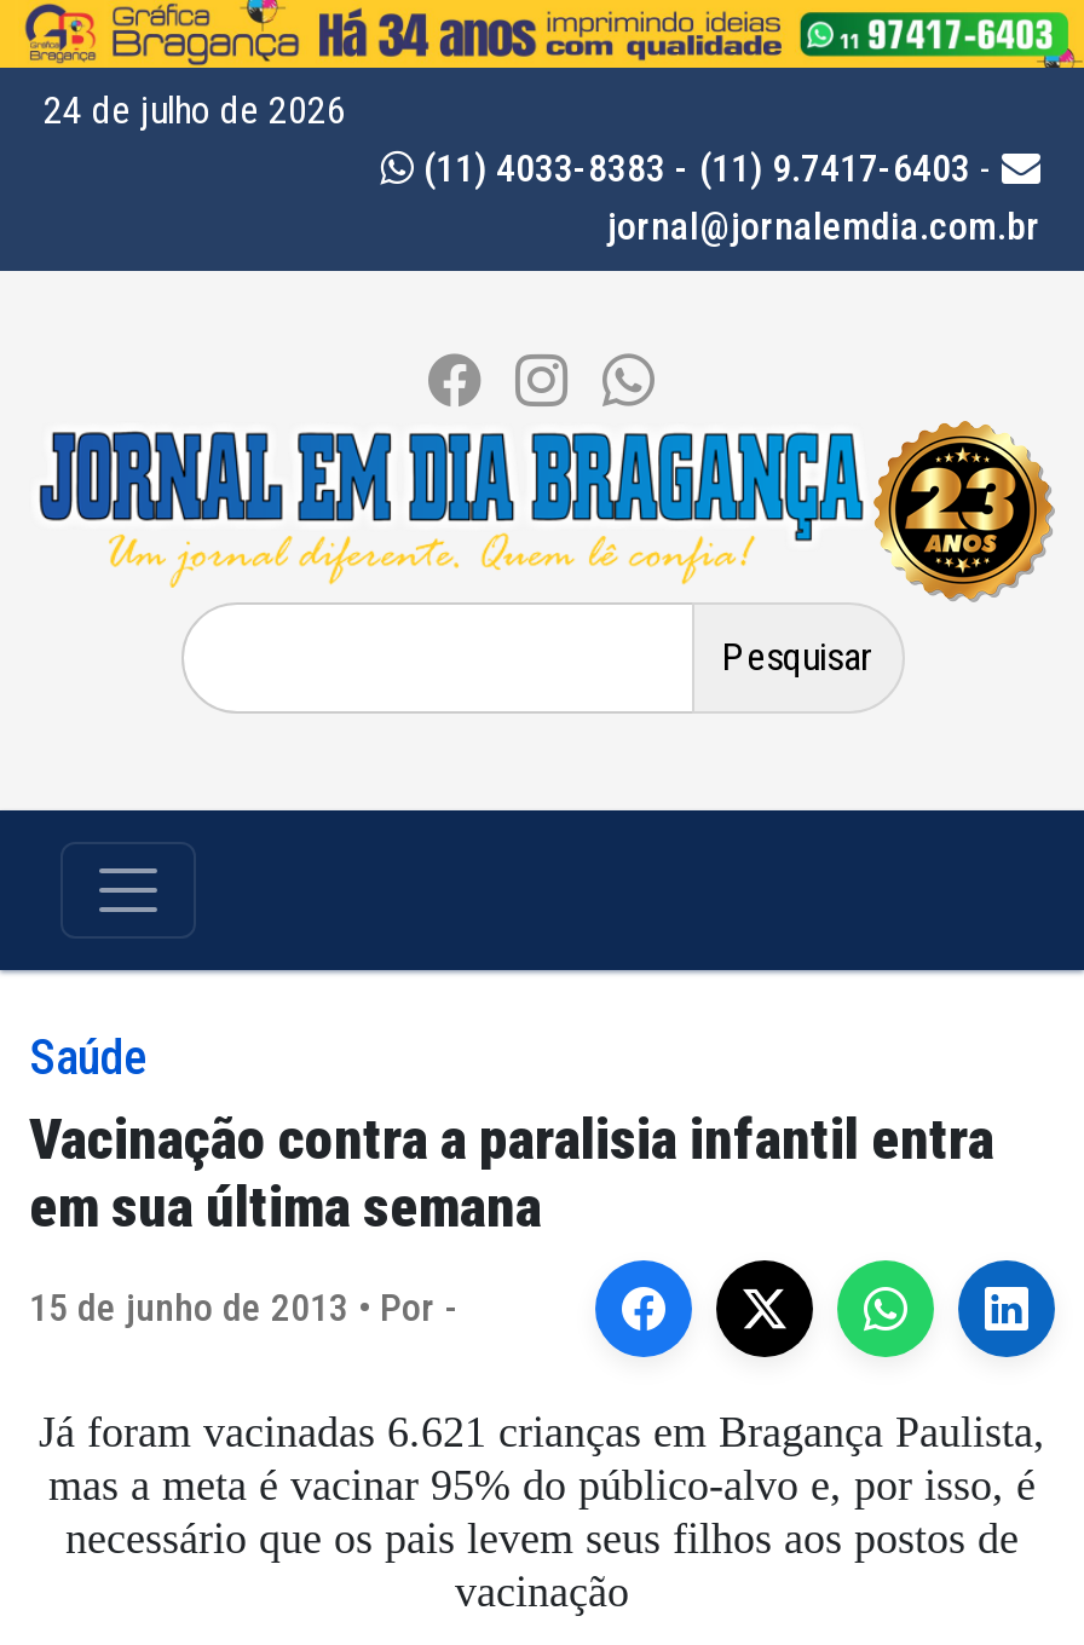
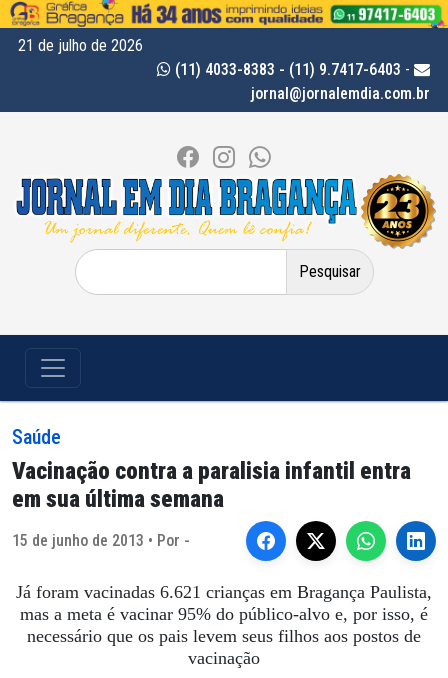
- 24 de julho de 2026
+ 21 de julho de 2026
